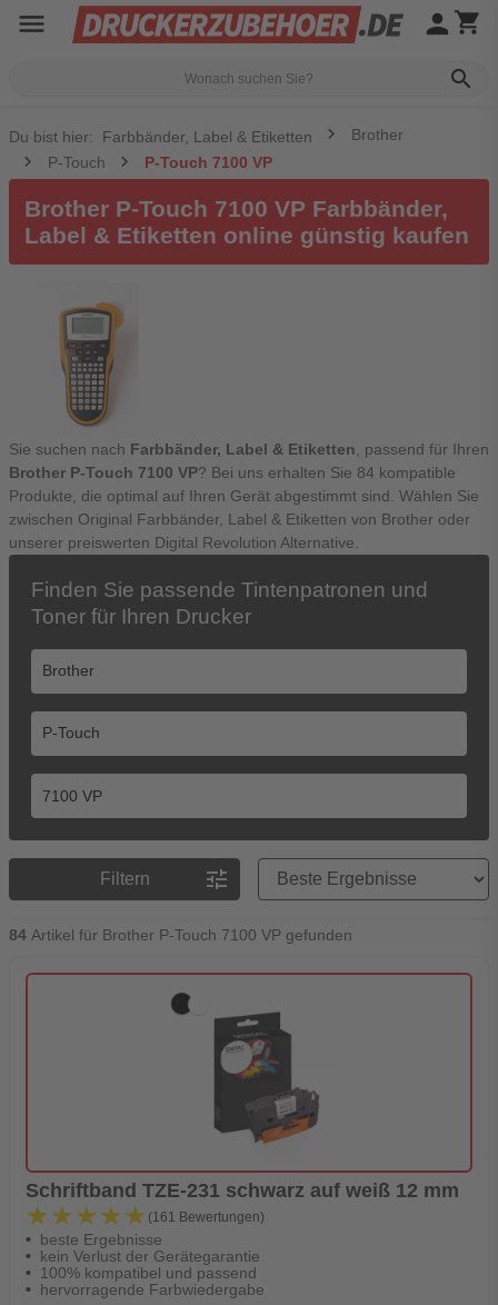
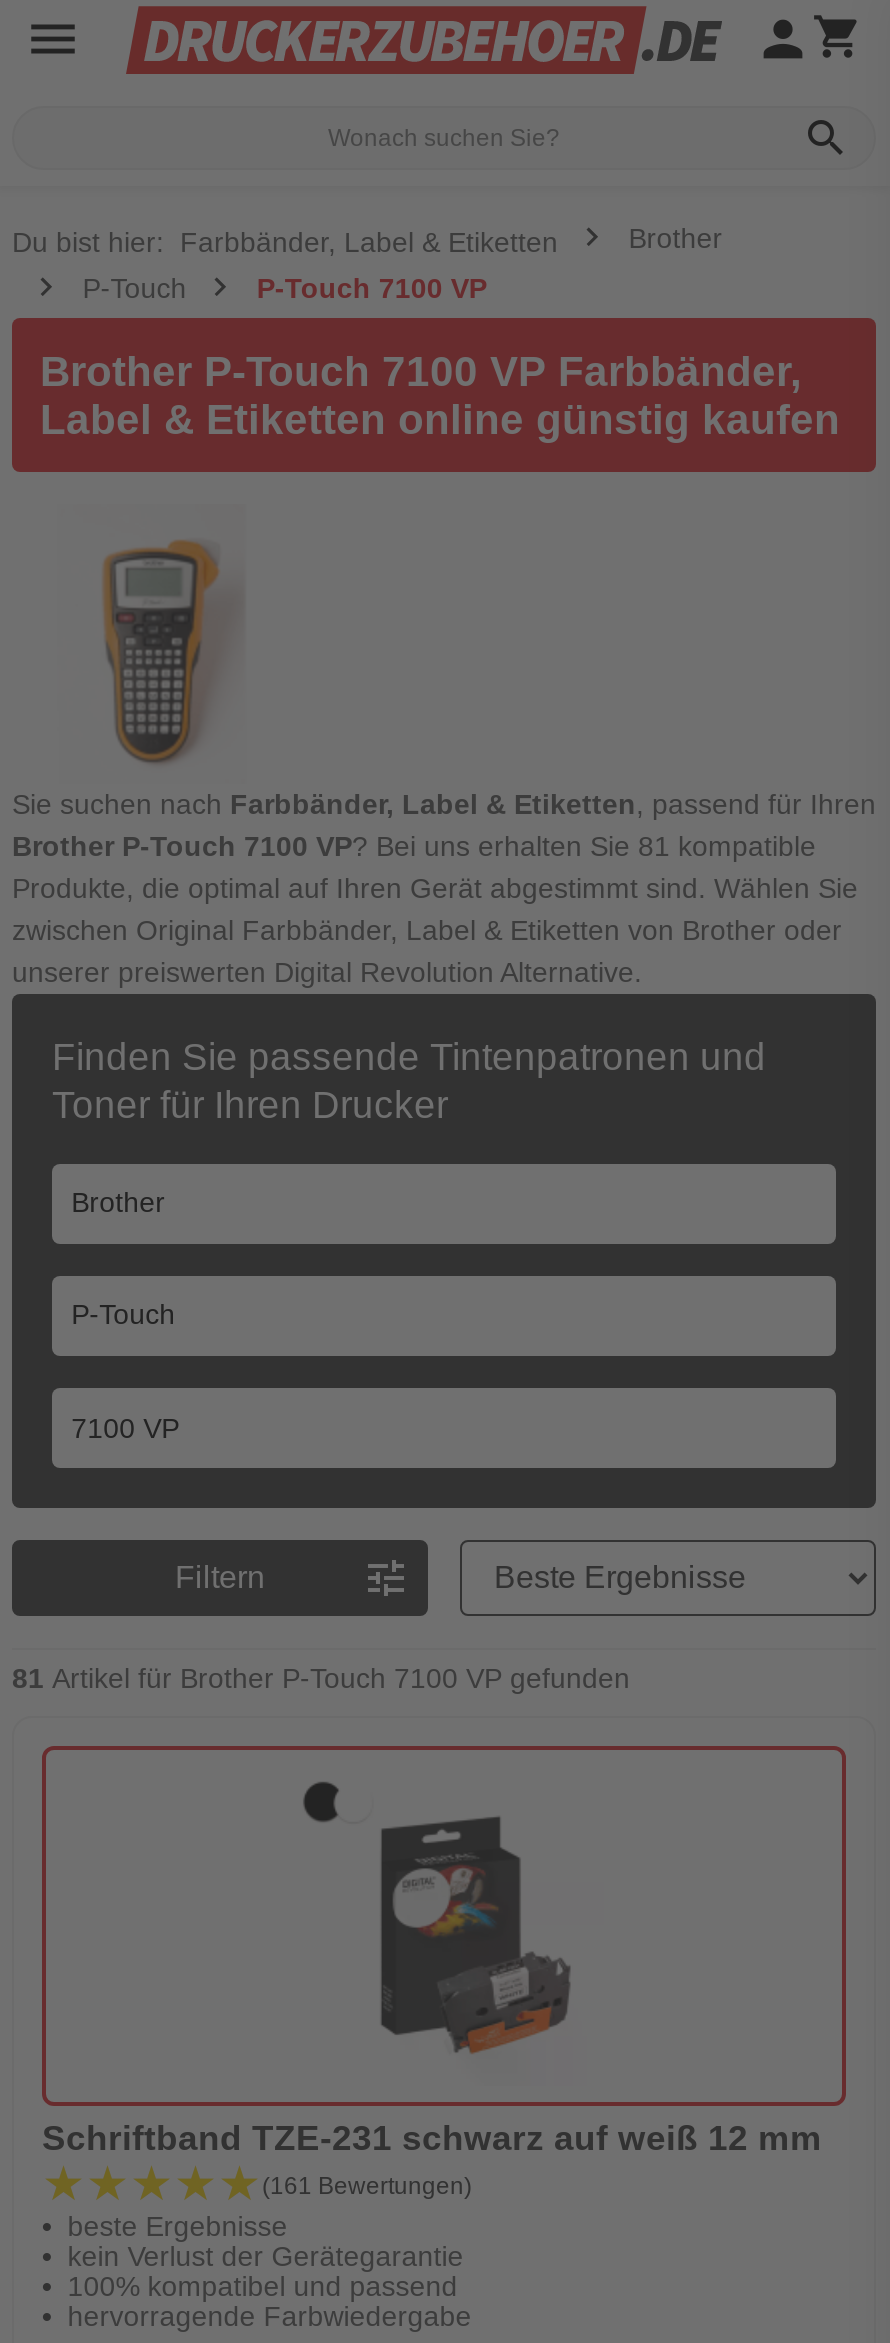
- Brother P-Touch 7100 VP? Bei uns erhalten Sie 84 kompatible
+ Brother P-Touch 7100 VP? Bei uns erhalten Sie 81 kompatible

- 84 Artikel für Brother P-Touch 7100 VP gefunden
+ 81 Artikel für Brother P-Touch 7100 VP gefunden
